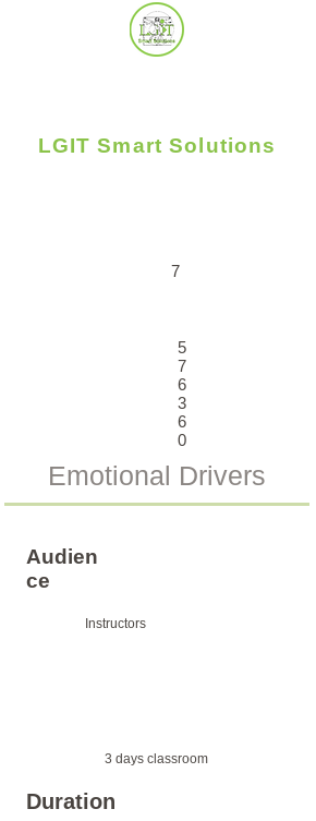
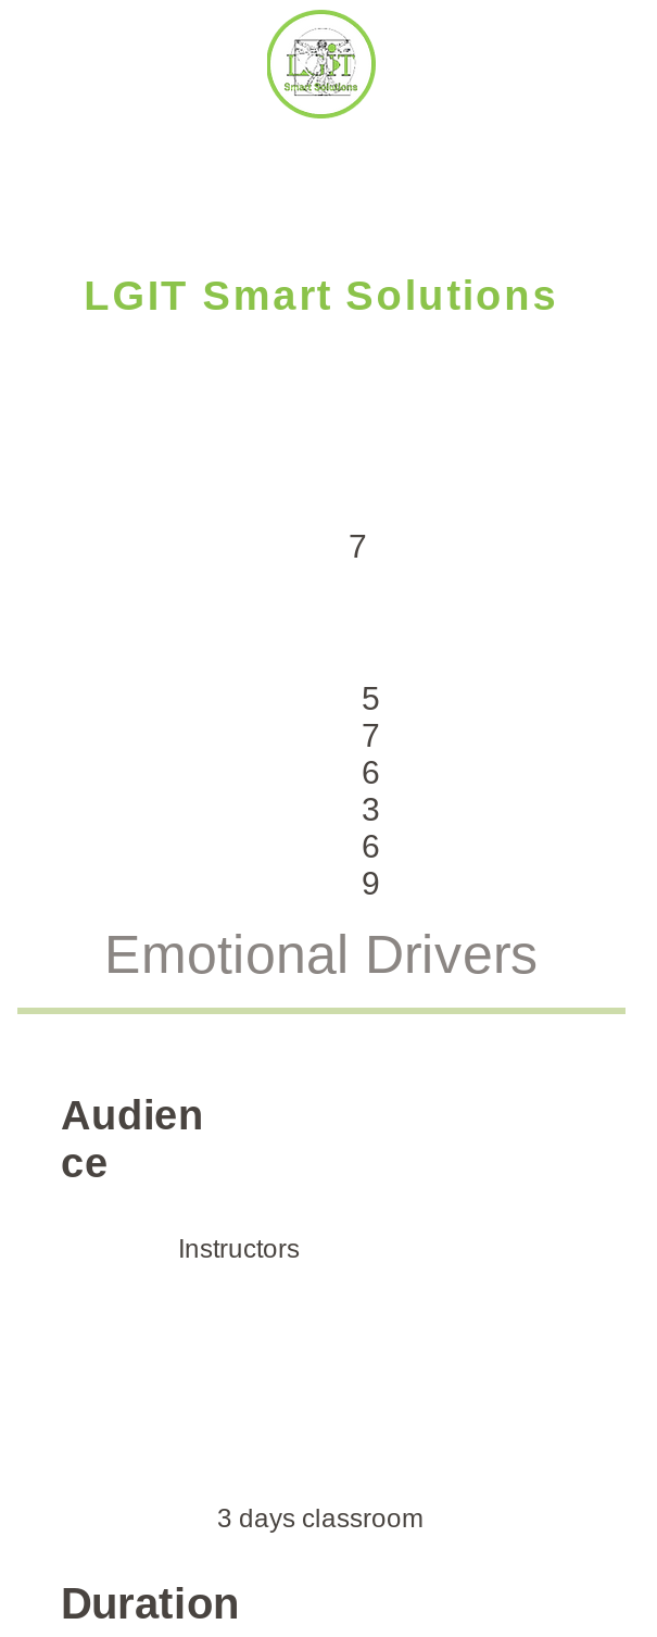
- 0
+ 9
